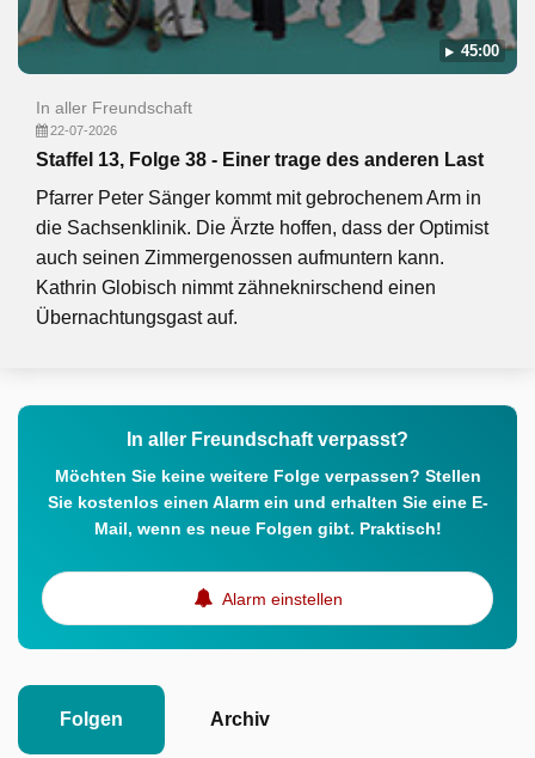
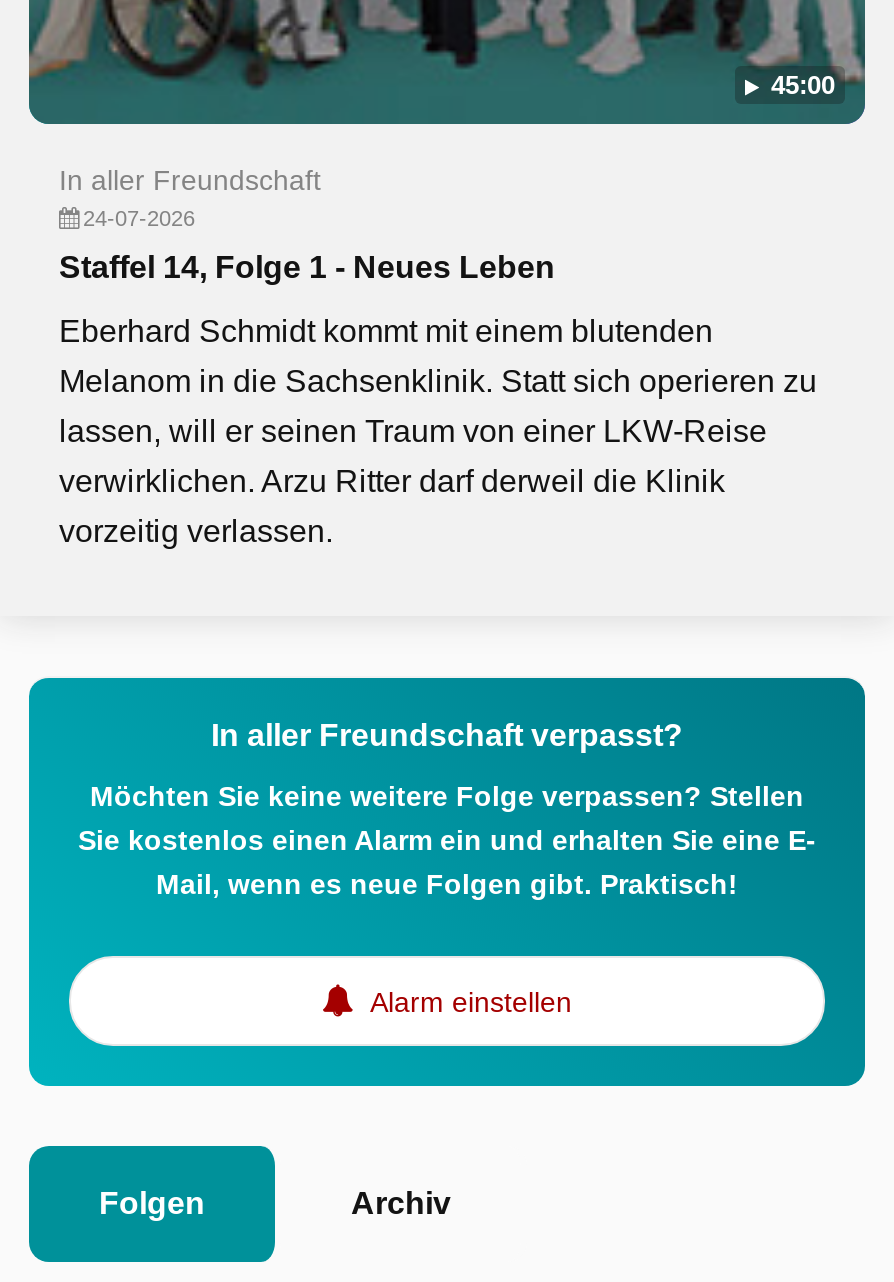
- 22-07-2026
+ 24-07-2026

- Staffel 13, Folge 38 - Einer trage des anderen Last
+ Staffel 14, Folge 1 - Neues Leben

- Pfarrer Peter Sänger kommt mit gebrochenem Arm in
+ Eberhard Schmidt kommt mit einem blutenden

- die Sachsenklinik. Die Ärzte hoffen, dass der Optimist
+ Melanom in die Sachsenklinik. Statt sich operieren zu

- auch seinen Zimmergenossen aufmuntern kann.
+ lassen, will er seinen Traum von einer LKW-Reise

- Kathrin Globisch nimmt zähneknirschend einen
+ verwirklichen. Arzu Ritter darf derweil die Klinik

- Übernachtungsgast auf.
+ vorzeitig verlassen.
